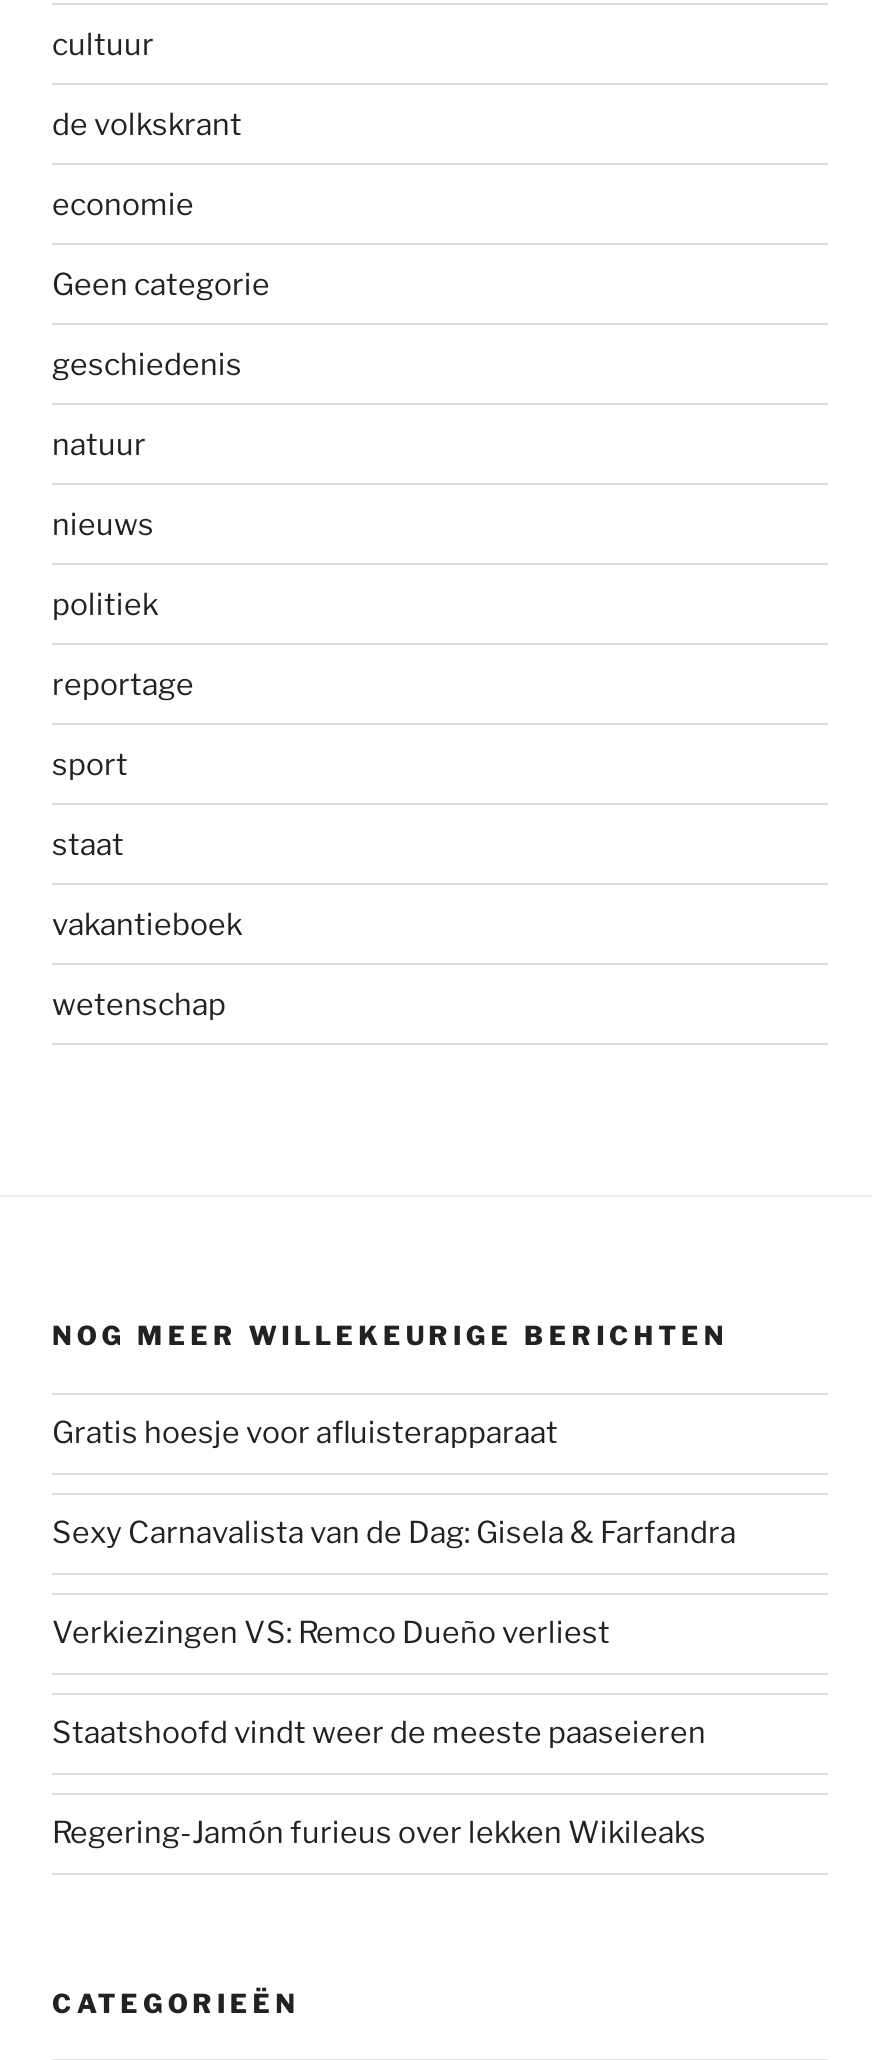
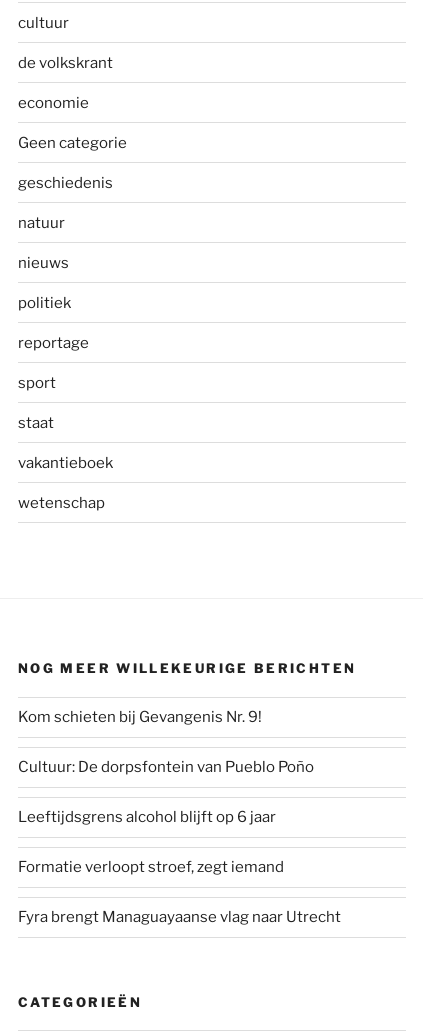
- Gratis hoesje voor afluisterapparaat
+ Kom schieten bij Gevangenis Nr. 9!

- Sexy Carnavalista van de Dag: Gisela & Farfandra
+ Cultuur: De dorpsfontein van Pueblo Poño

- Verkiezingen VS: Remco Dueño verliest
+ Leeftijdsgrens alcohol blijft op 6 jaar

- Staatshoofd vindt weer de meeste paaseieren
+ Formatie verloopt stroef, zegt iemand

- Regering-Jamón furieus over lekken Wikileaks
+ Fyra brengt Managuayaanse vlag naar Utrecht
